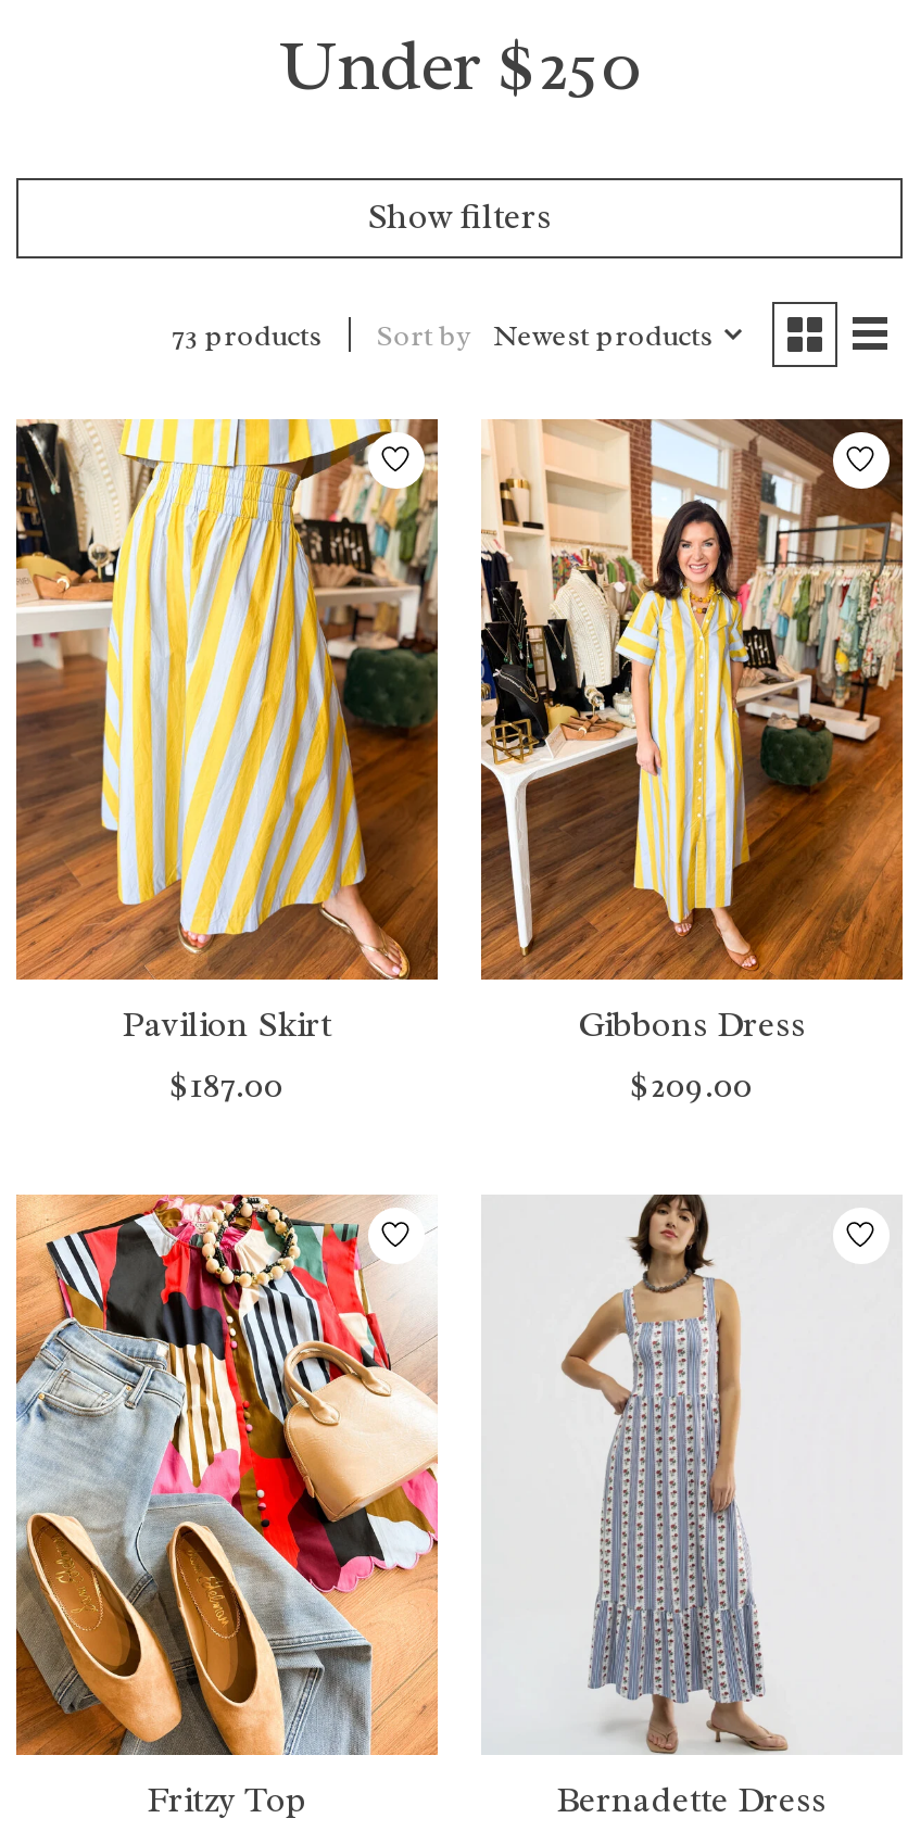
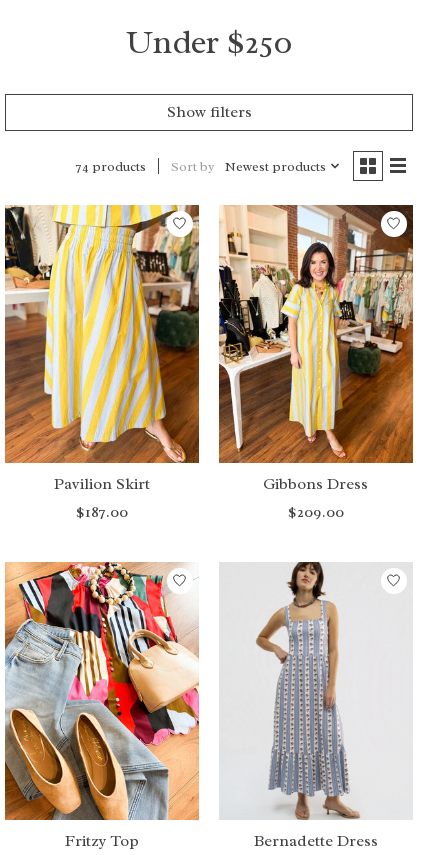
- 73 products Sort by Newest products
+ 74 products Sort by Newest products
